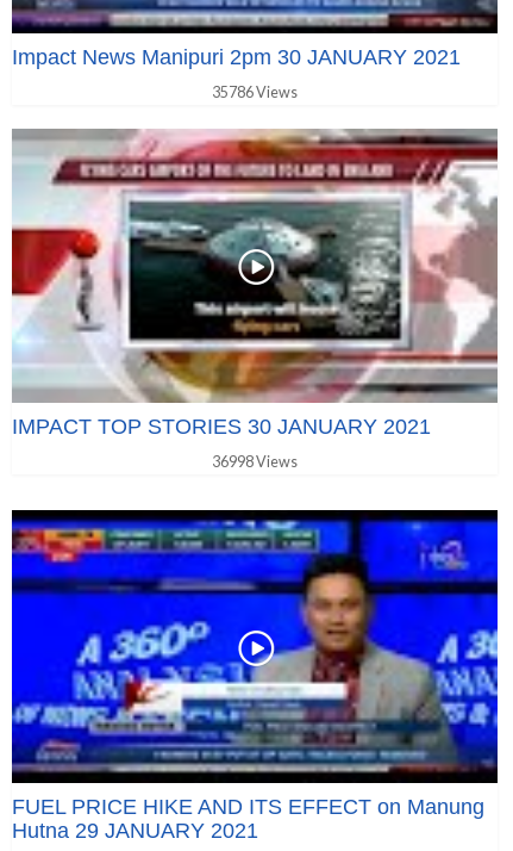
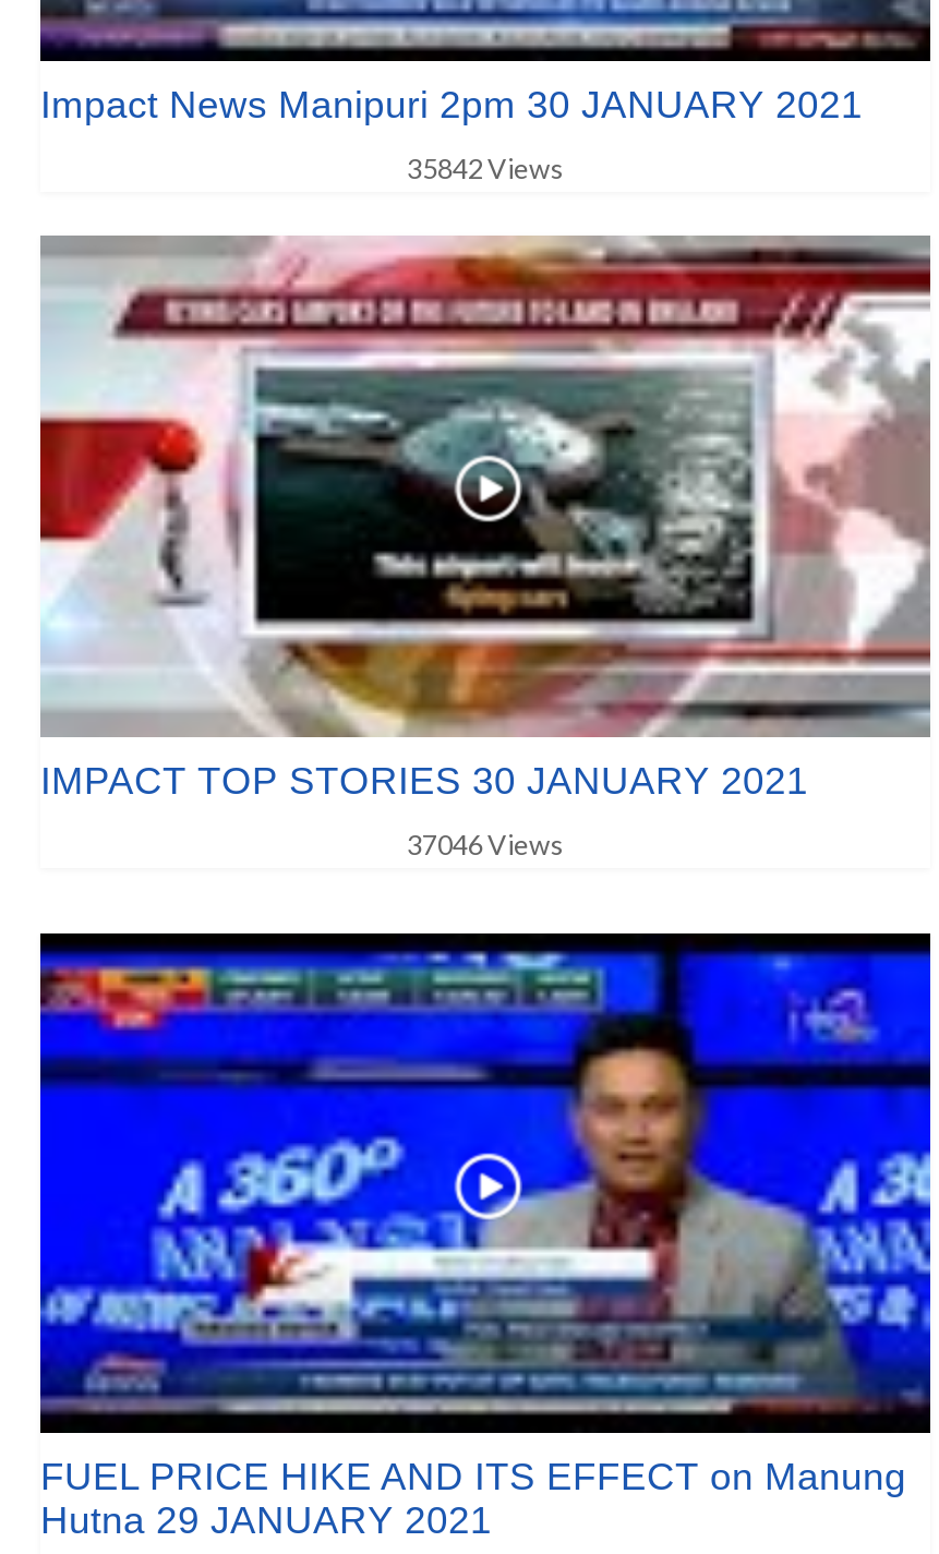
- 35786 Views
+ 35842 Views

- 36998 Views
+ 37046 Views
